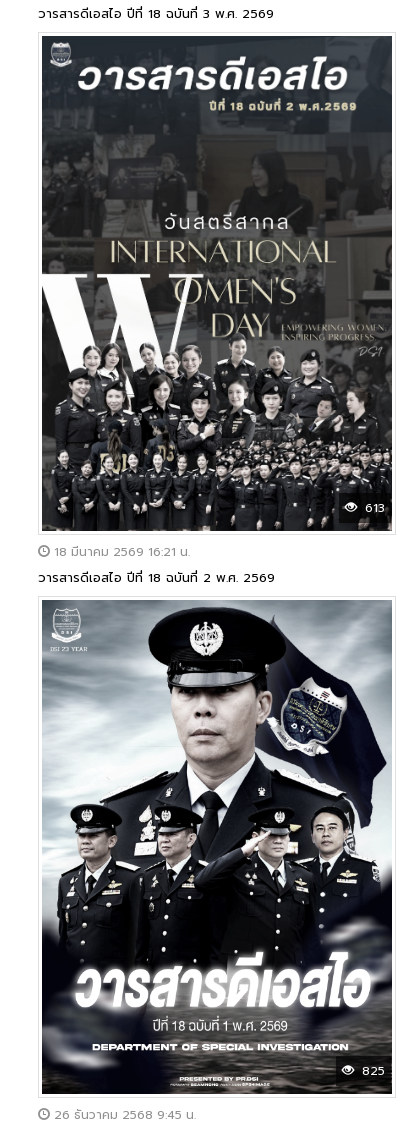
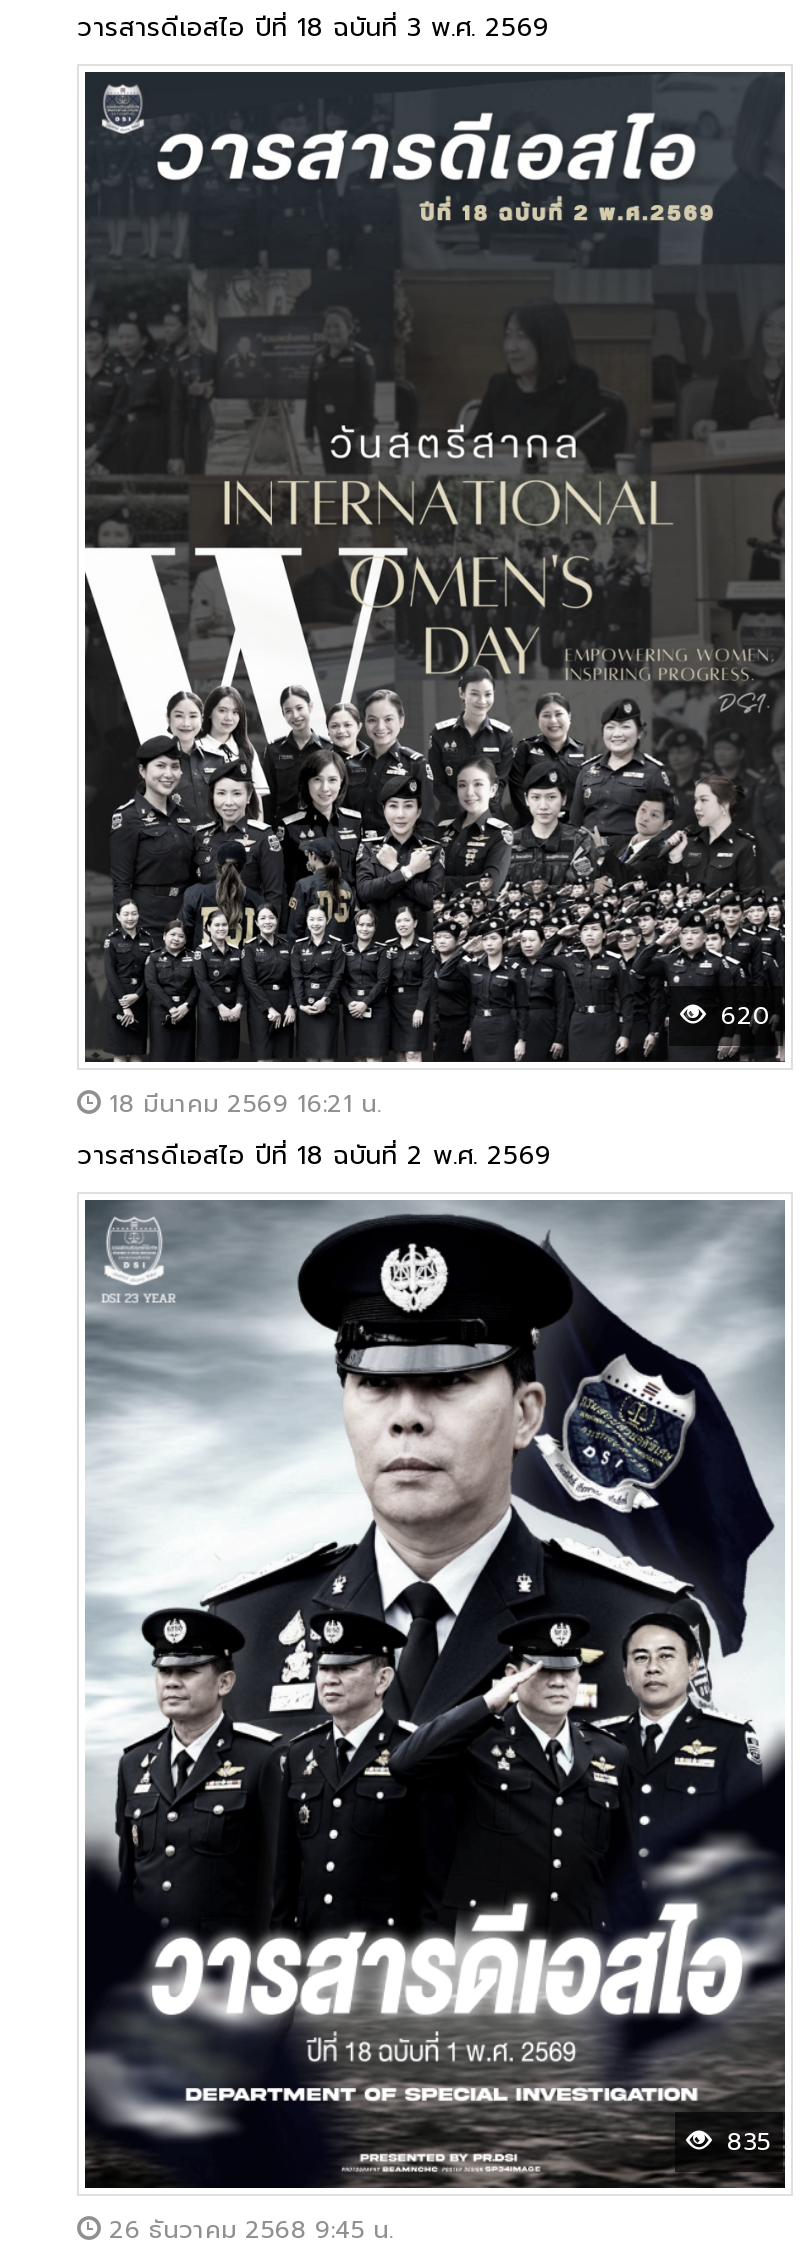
- 613
+ 620

- 825
+ 835
